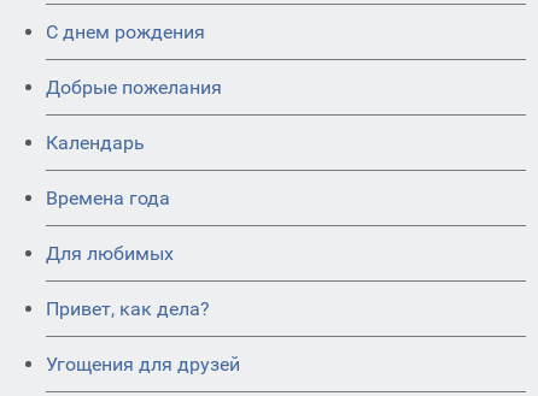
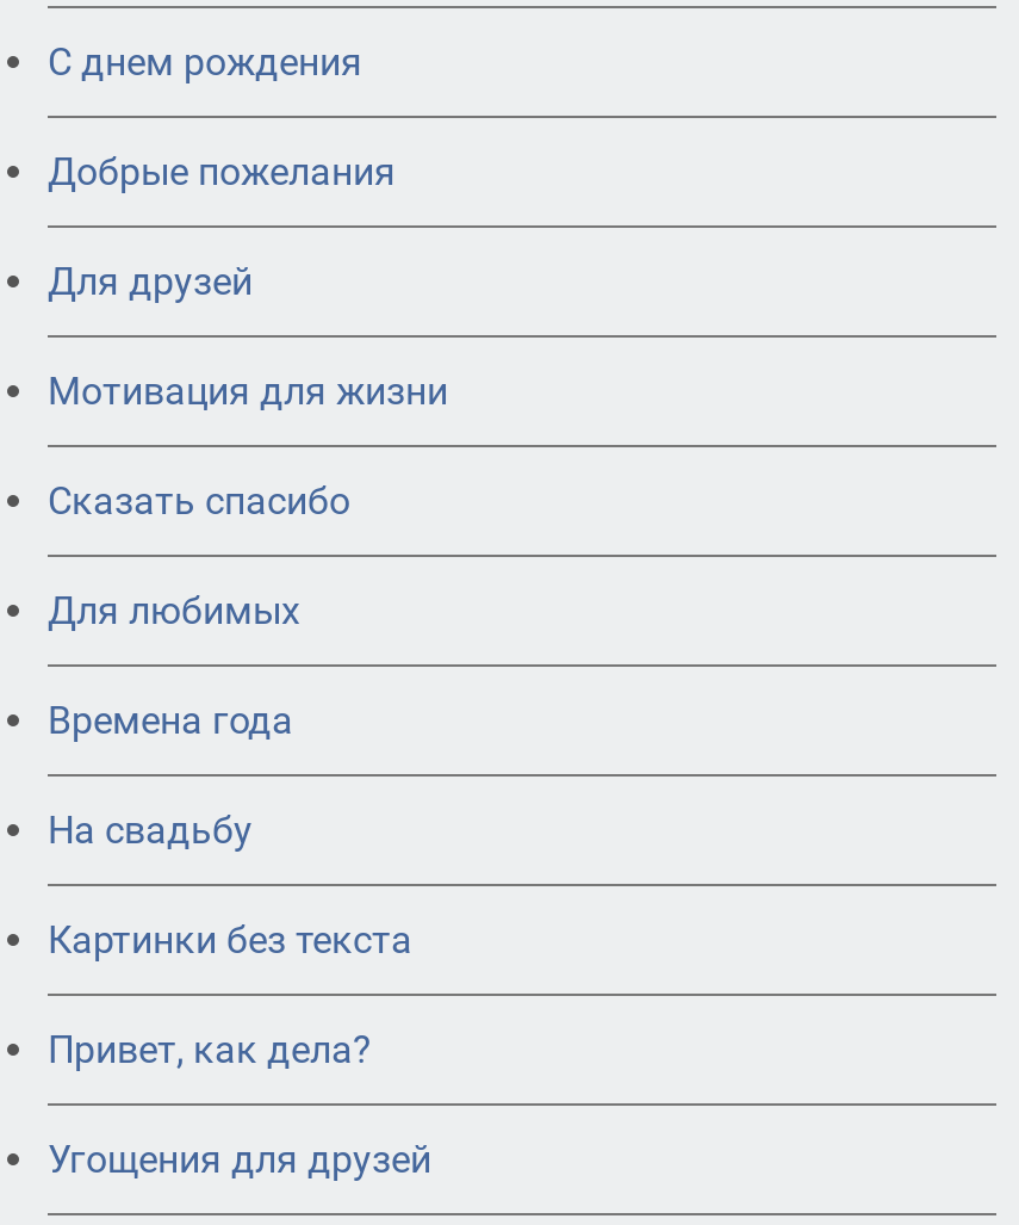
- Календарь
+ Для друзей
+ Мотивация для жизни
+ Сказать спасибо
+ Для любимых

- Для любимых
+ На свадьбу
+ Картинки без текста
